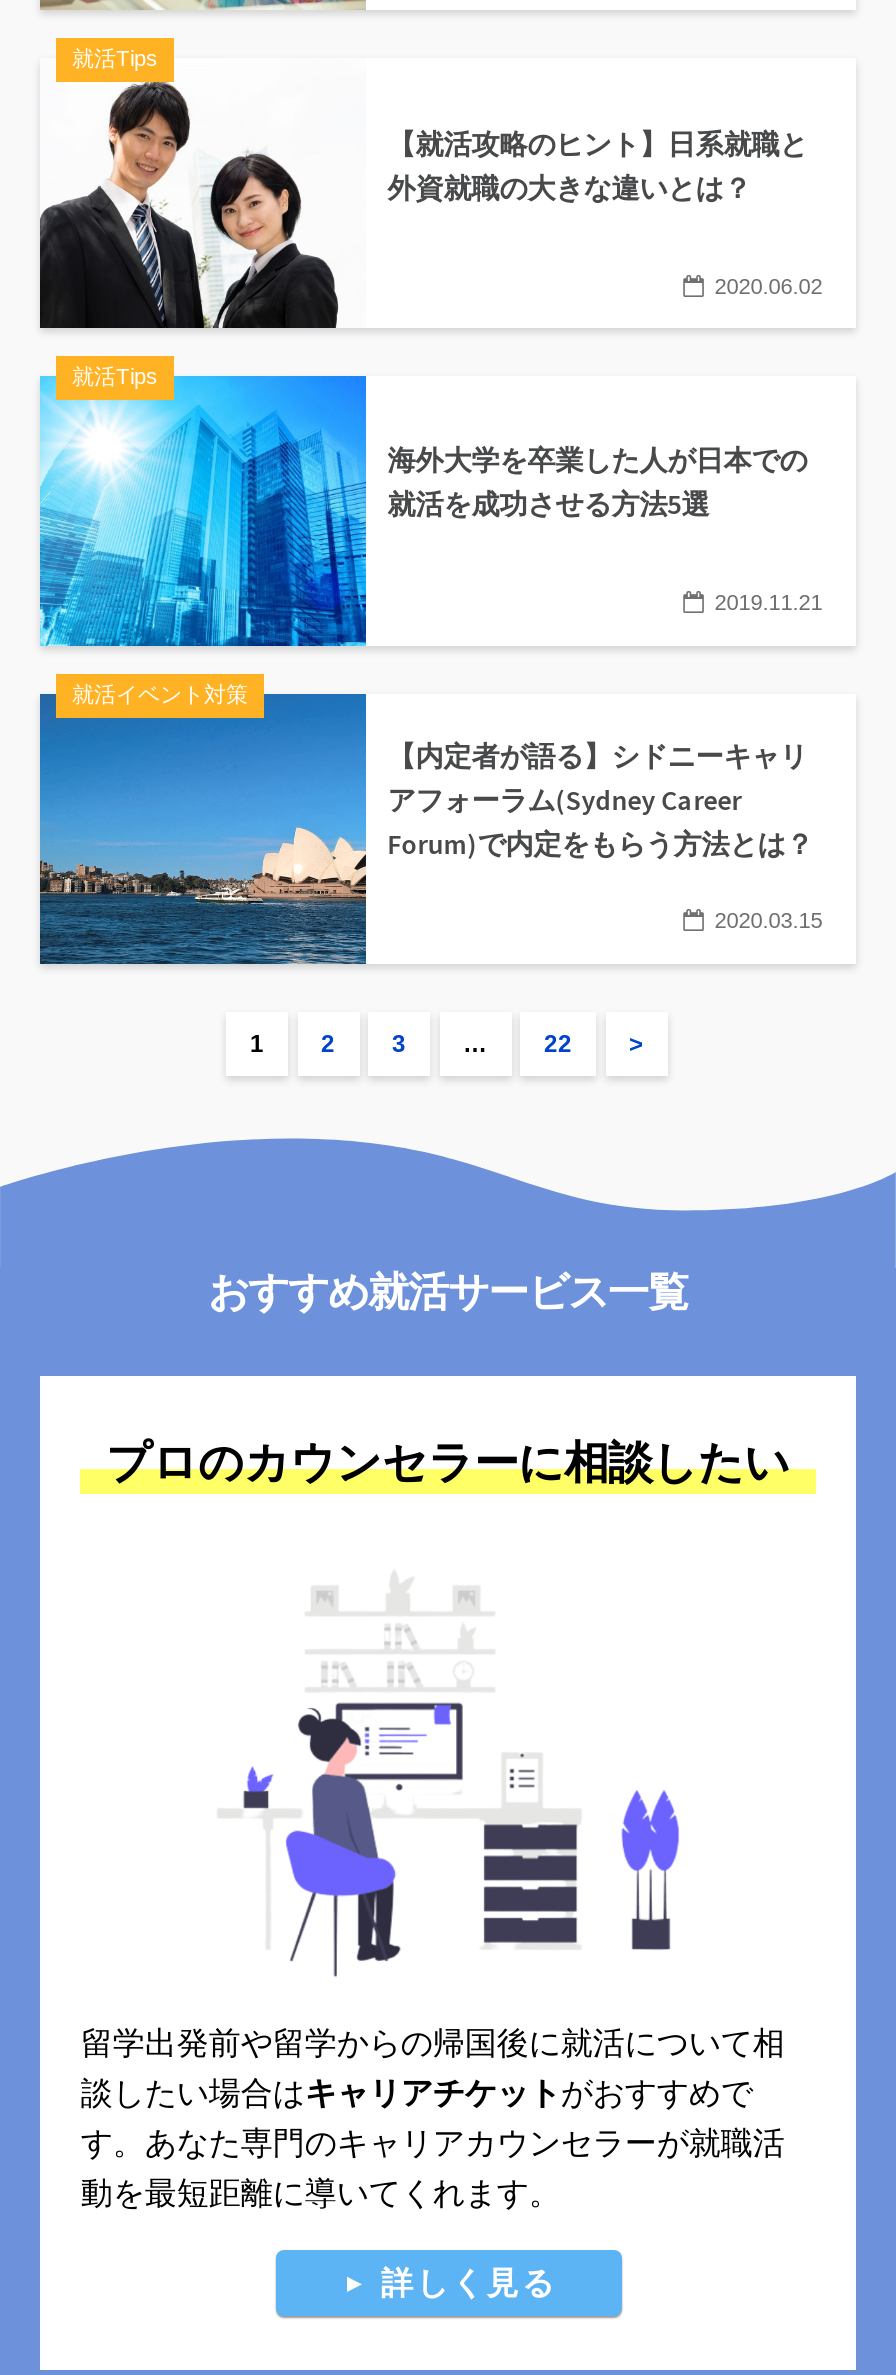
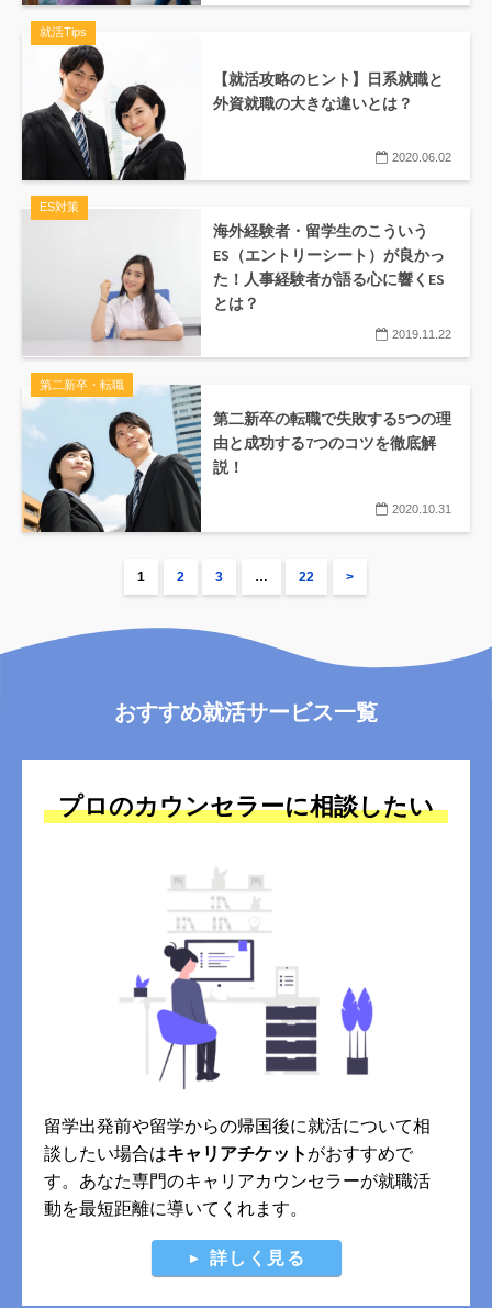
- [image]
- 就活Tips
+ [image]
+ ES対策

- 海外大学を卒業した人が日本での
- 就活を成功させる方法5選
+ 海外経験者・留学生のこういう
+ ES（エントリーシート）が良かっ
+ た！人事経験者が語る心に響くES
+ とは？

- 2019.11.21
+ 2019.11.22

- [image]
- 就活イベント対策
+ [image]
+ 第二新卒・転職

- 【内定者が語る】シドニーキャリ
- アフォーラム(Sydney Career
- Forum)で内定をもらう方法とは？
+ 第二新卒の転職で失敗する5つの理
+ 由と成功する7つのコツを徹底解
+ 説！

- 2020.03.15
+ 2020.10.31
